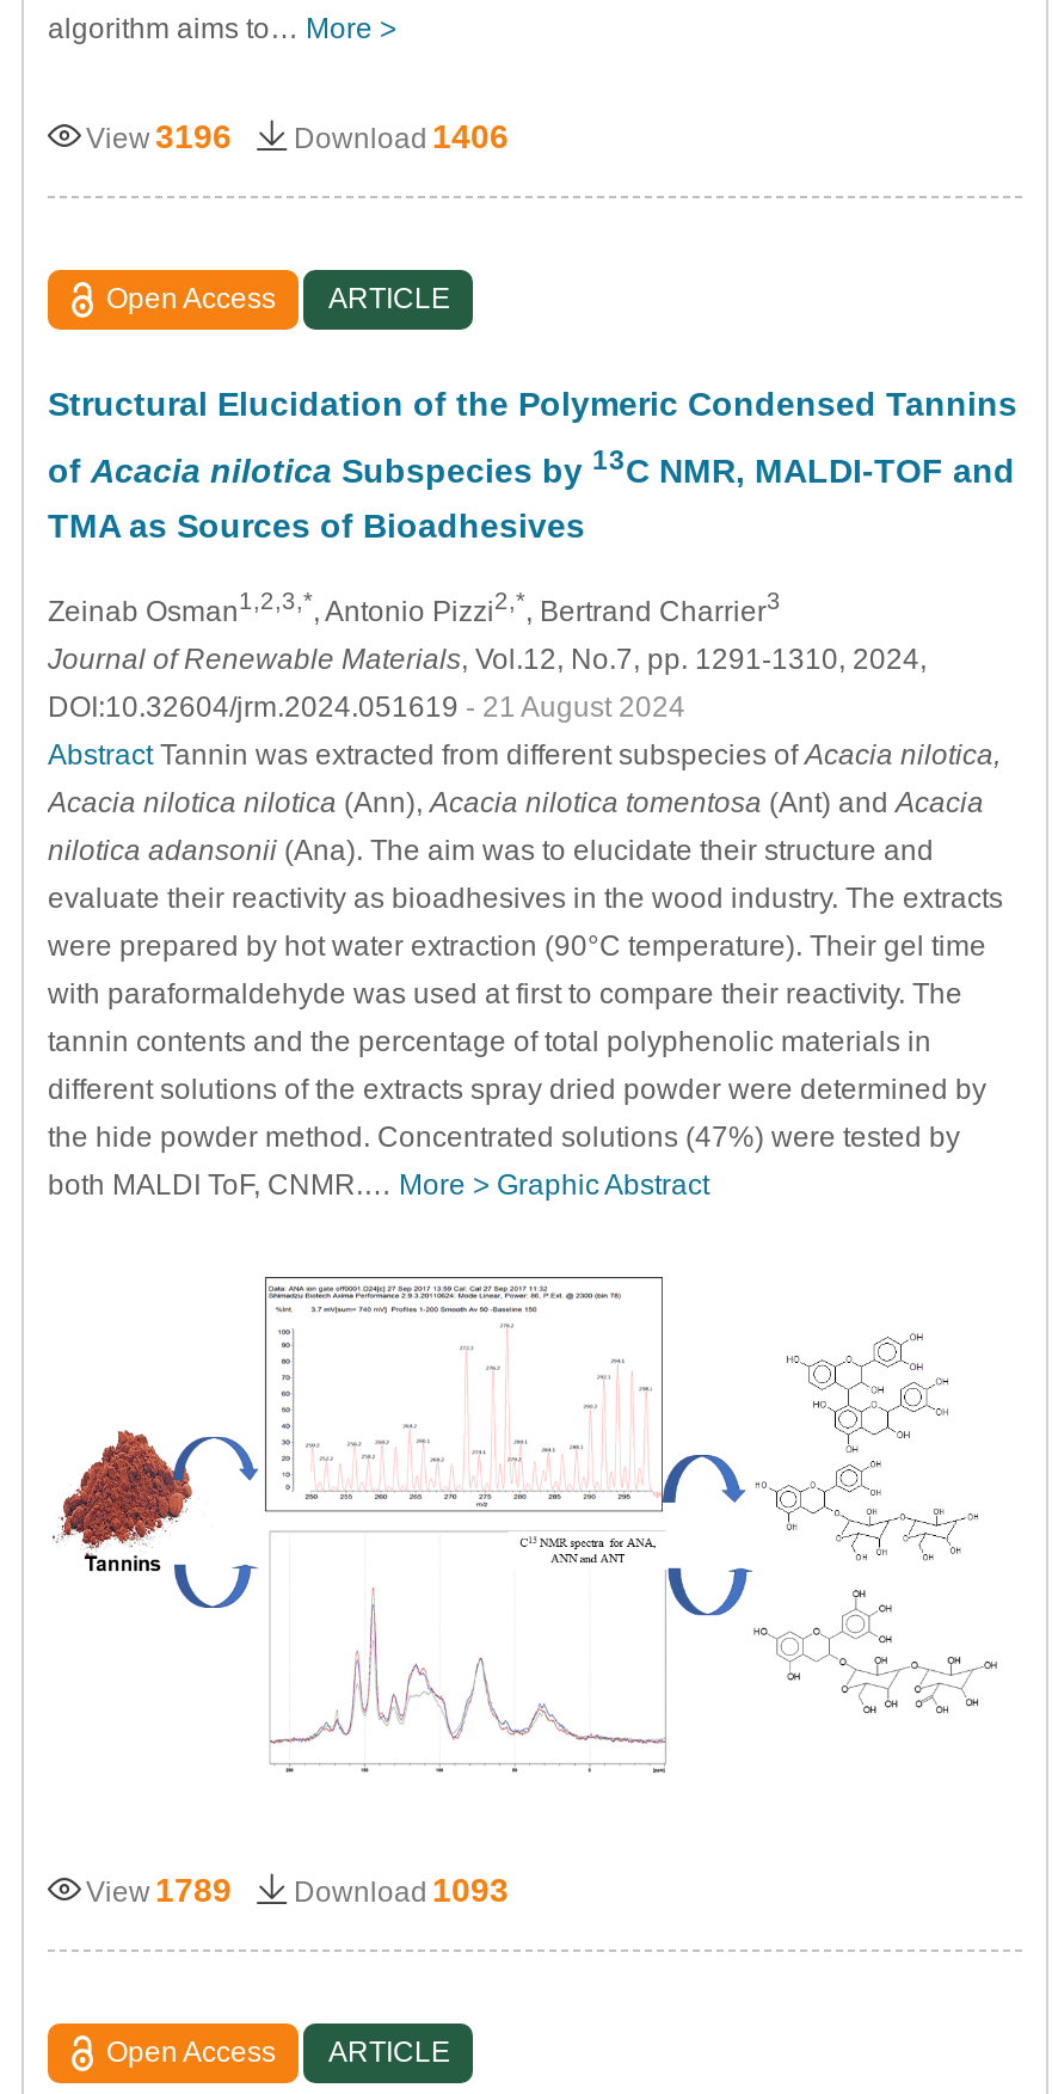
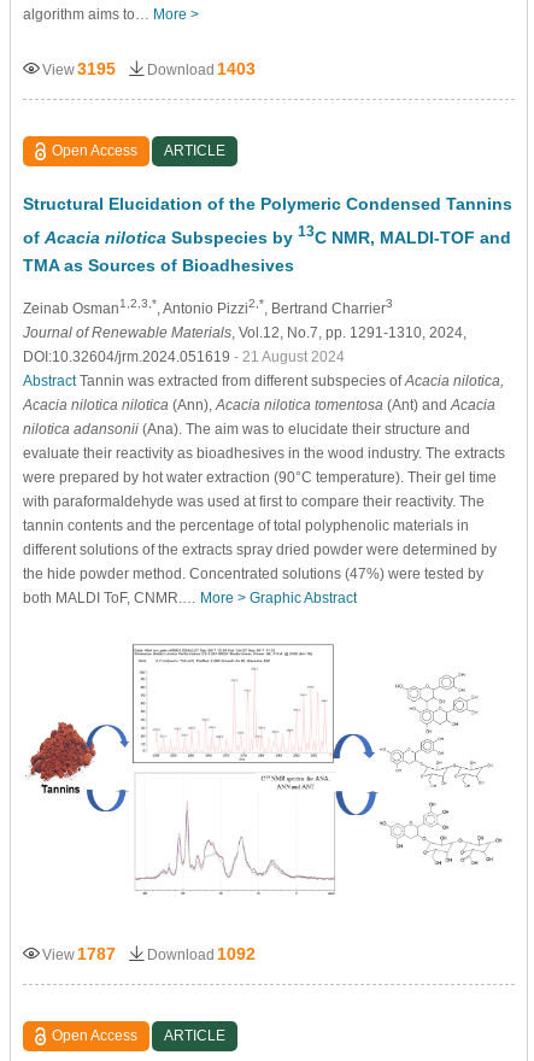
- View 3196
+ View 3195

- Download 1406
+ Download 1403

- View 1789
+ View 1787

- Download 1093
+ Download 1092
